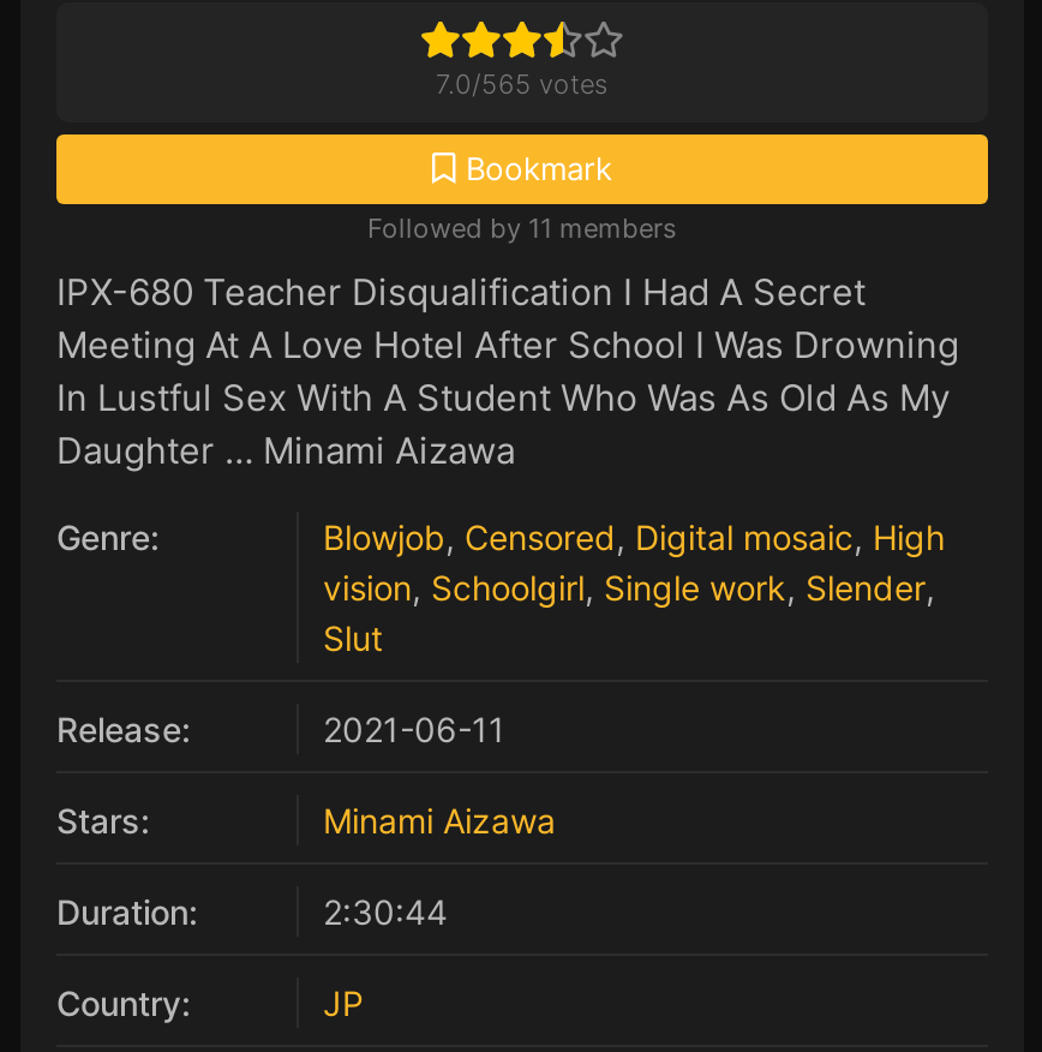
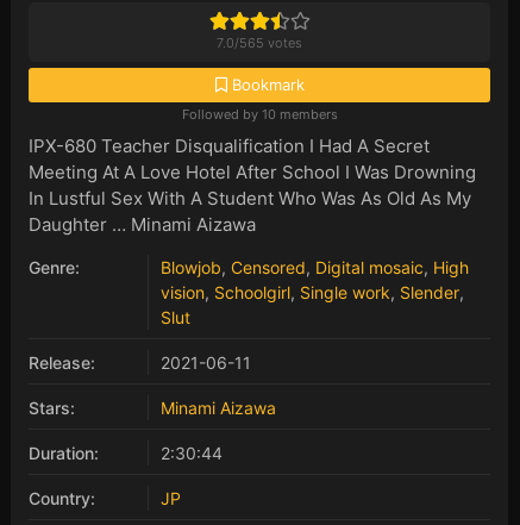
- Followed by 11 members
+ Followed by 10 members
